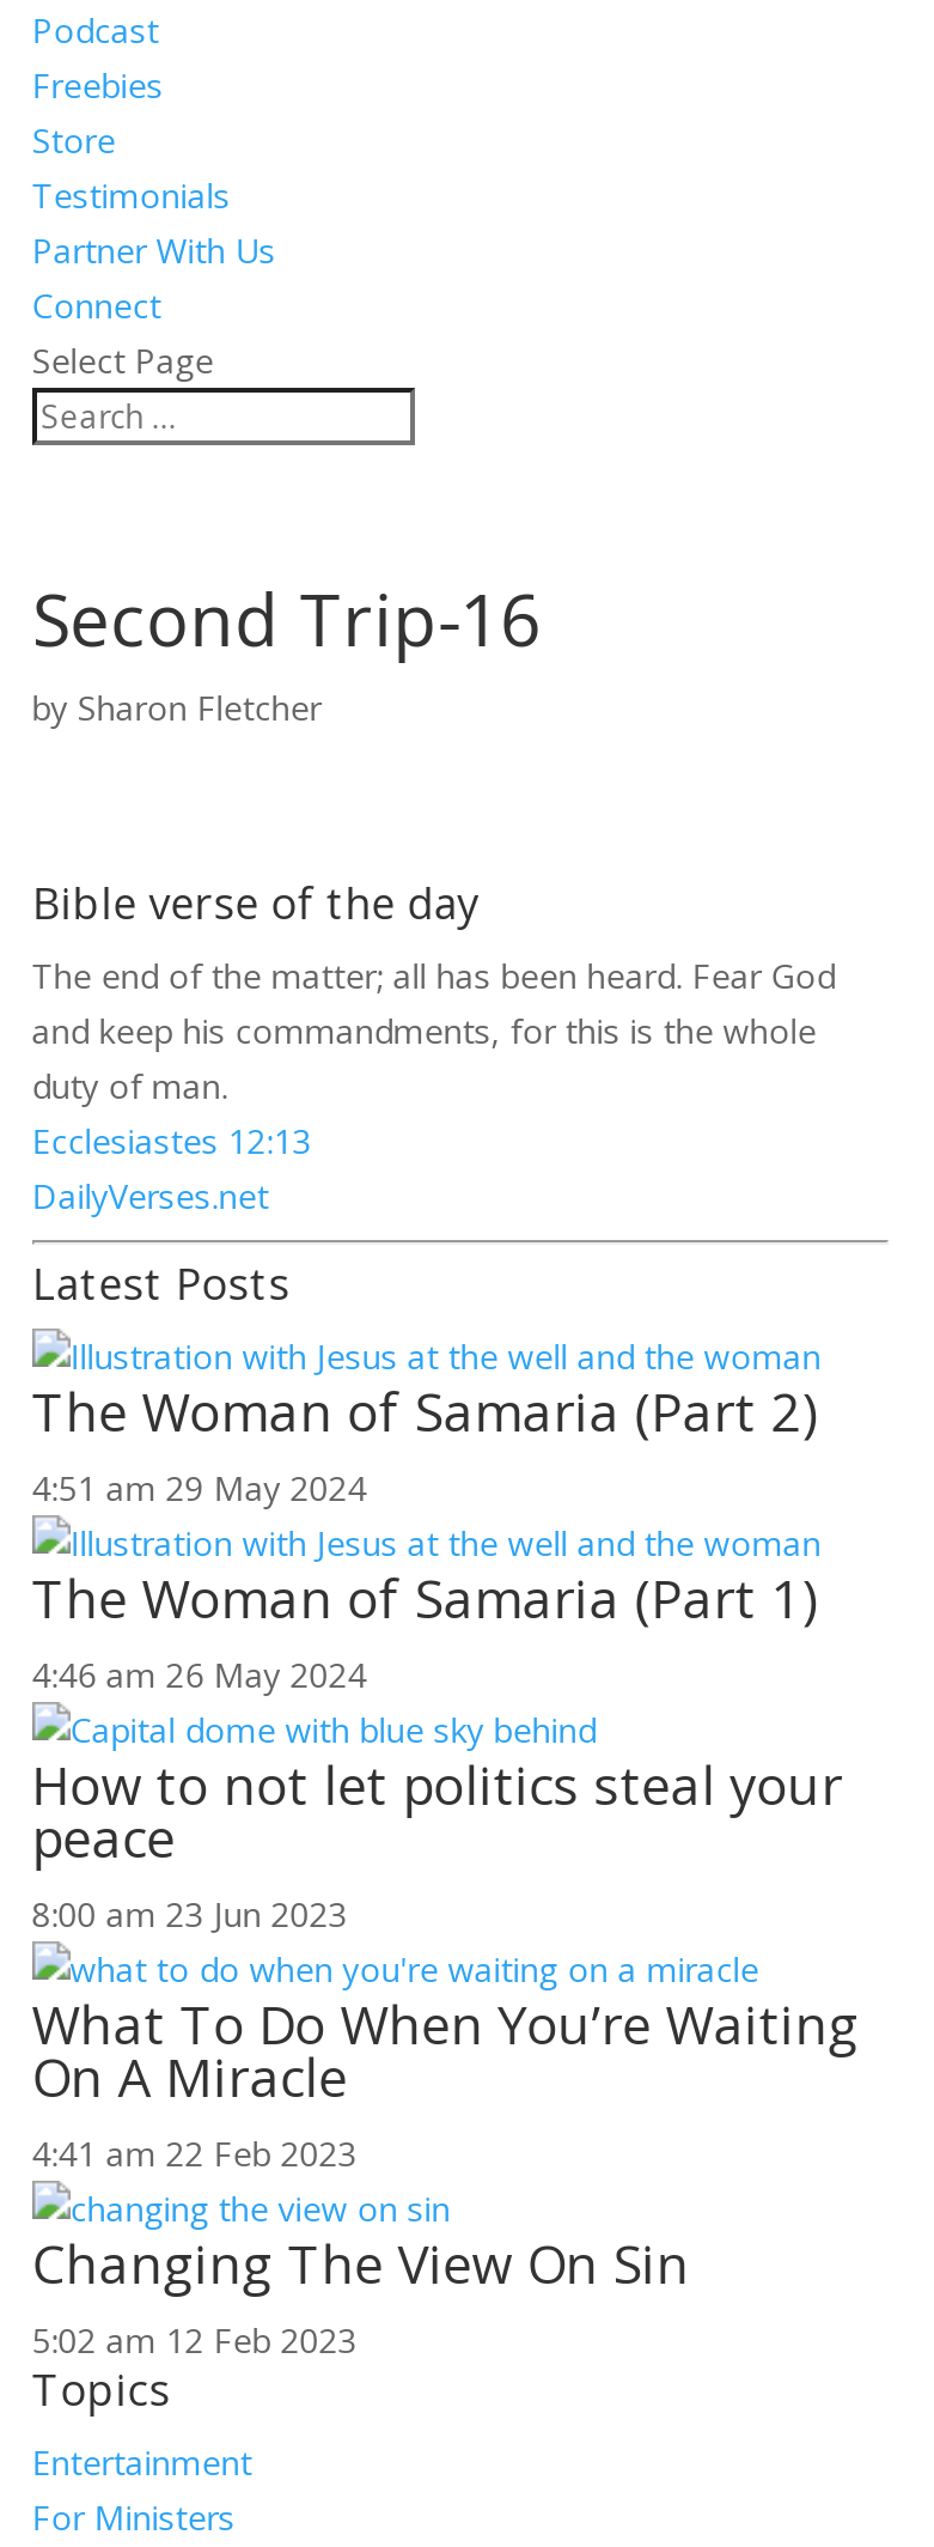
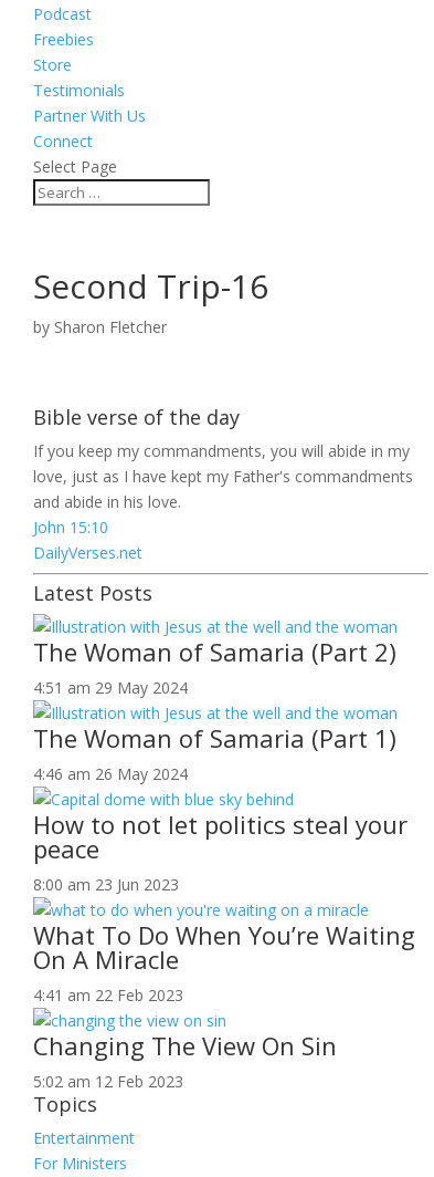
- The end of the matter; all has been heard. Fear God
- and keep his commandments, for this is the whole
- duty of man.
- Ecclesiastes 12:13
+ If you keep my commandments, you will abide in my
+ love, just as I have kept my Father's commandments
+ and abide in his love.
+ John 15:10
